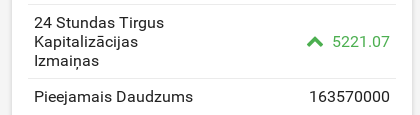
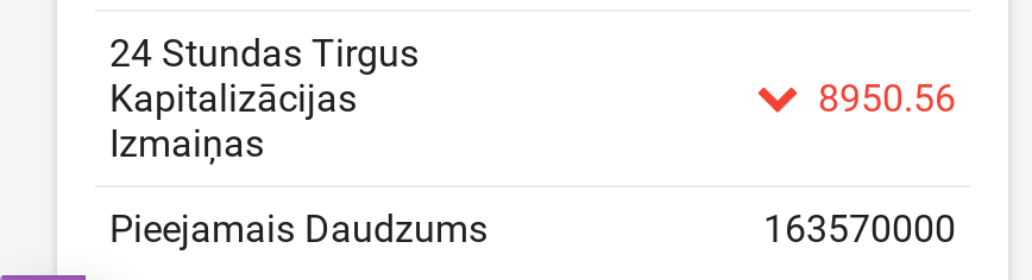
- 5221.07
+ 8950.56
